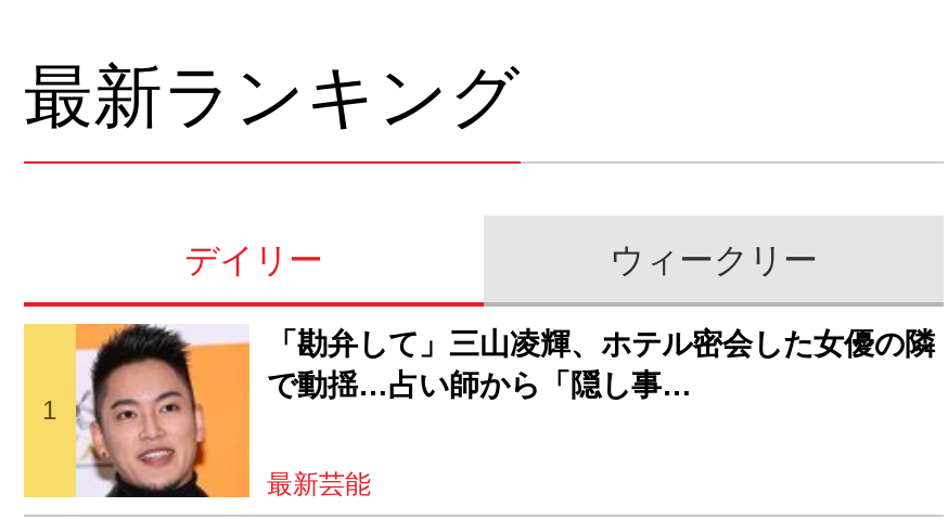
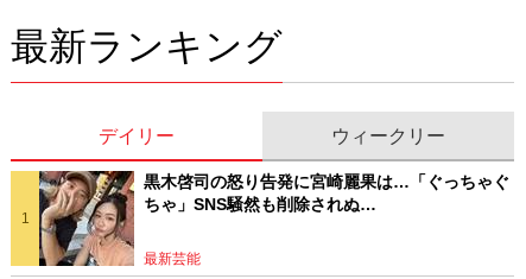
- [image]
- 「勘弁して」三山凌輝、ホテル密会した女優の隣
- で動揺…占い師から「隠し事…
+ [image]
+ 黒木啓司の怒り告発に宮崎麗果は…「ぐっちゃぐ
+ ちゃ」SNS騒然も削除されぬ…
